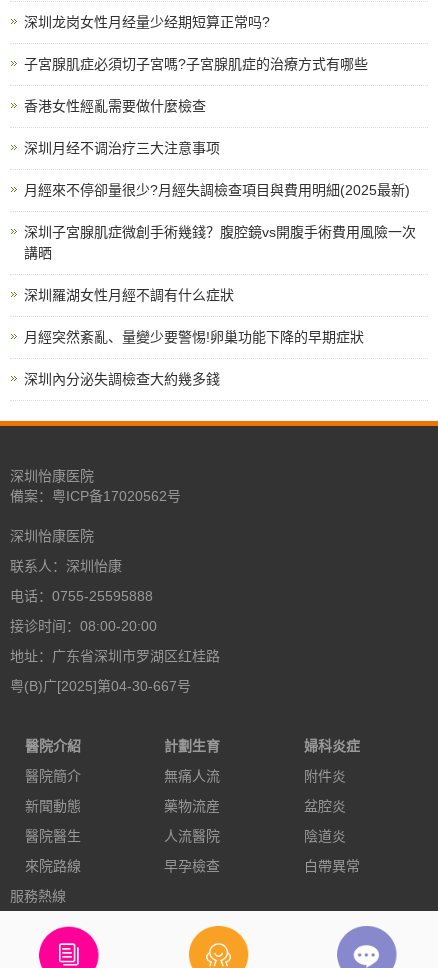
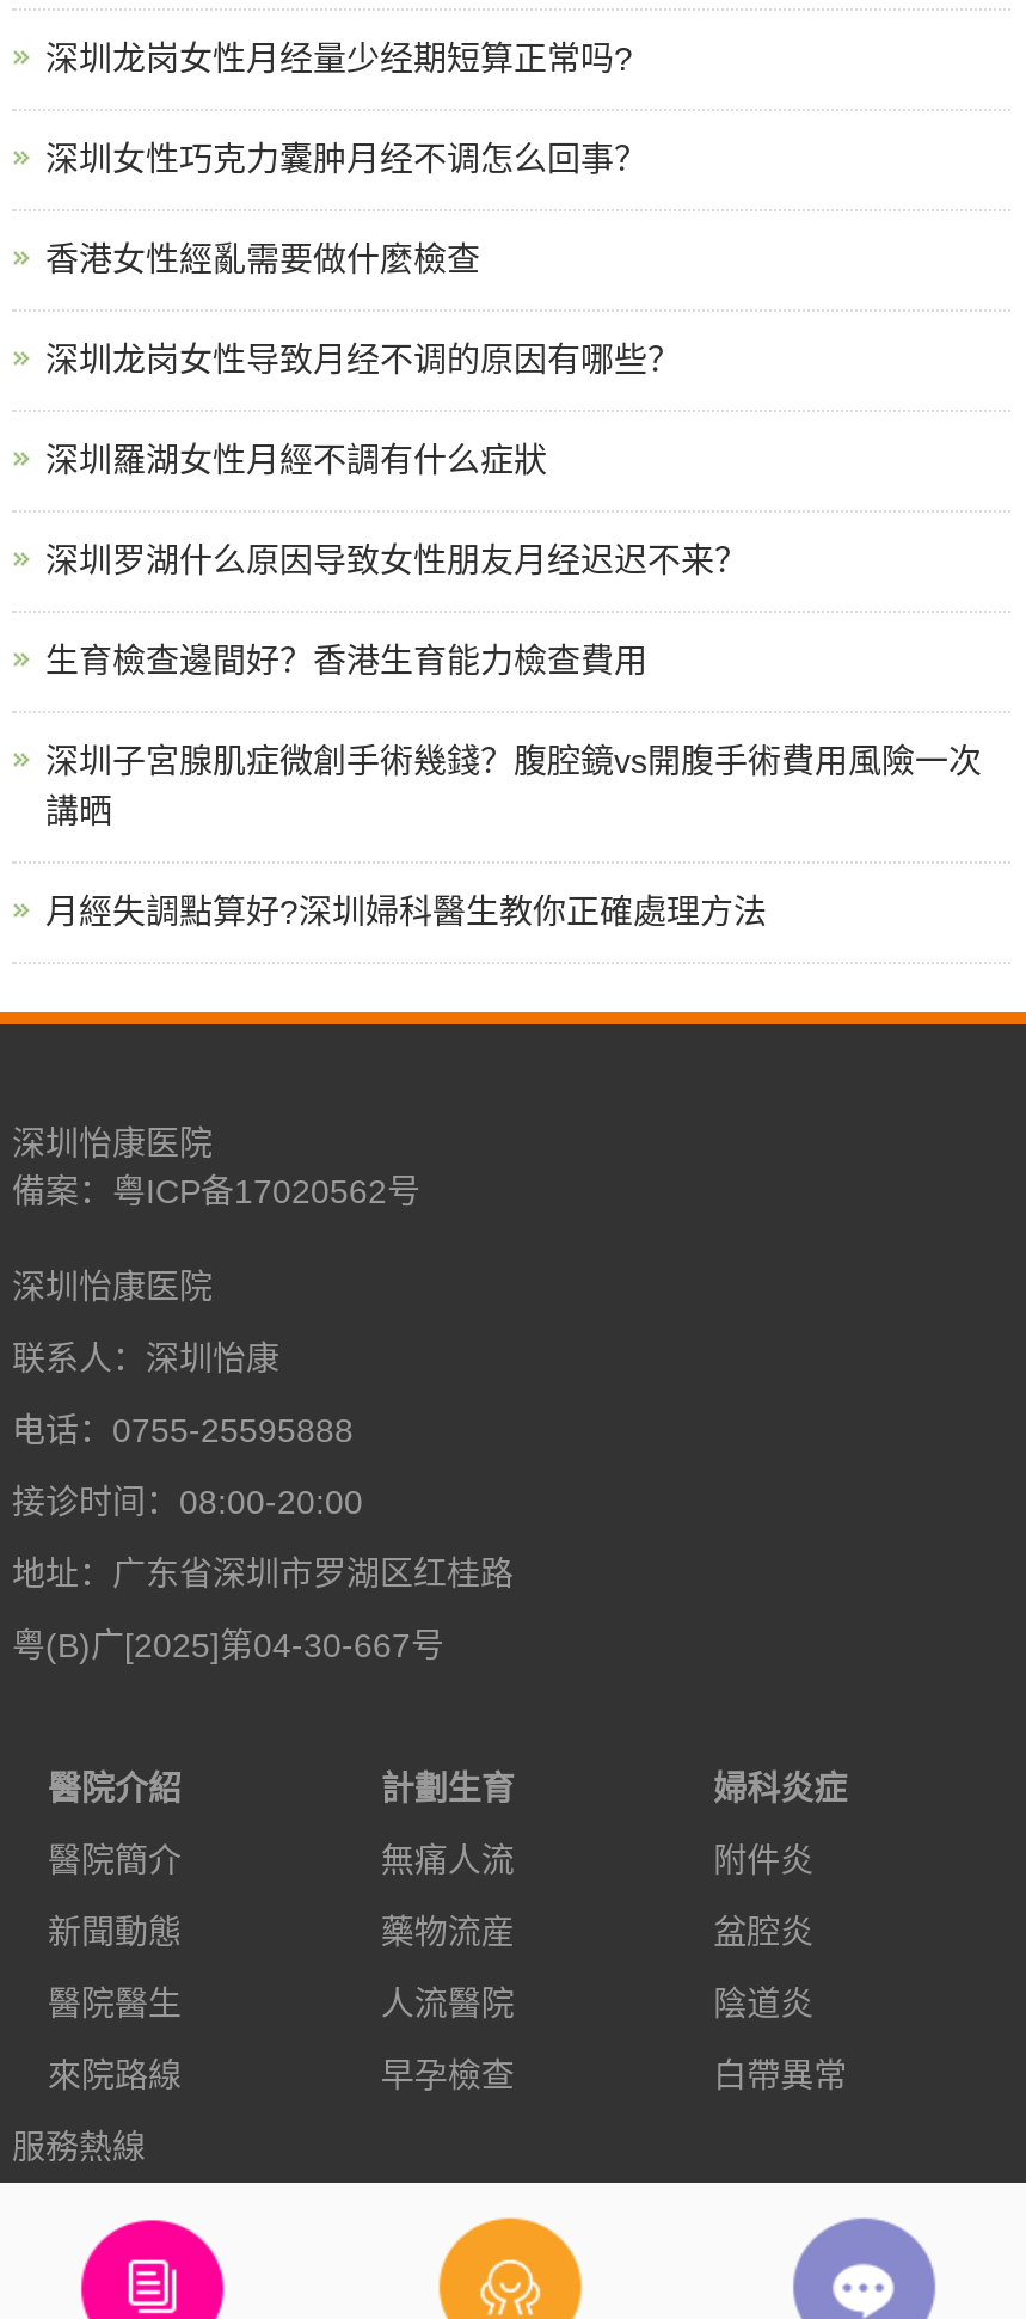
- 子宮腺肌症必須切子宮嗎?子宮腺肌症的治療方式有哪些
+ 深圳女性巧克力囊肿月经不调怎么回事？

- 深圳月经不调治疗三大注意事项
- 月經來不停卻量很少?月經失調檢查項目與費用明細(2025最新)
+ 深圳龙岗女性导致月经不调的原因有哪些？
+ 深圳罗湖什么原因导致女性朋友月经迟迟不来？
+ 生育檢查邊間好？香港生育能力檢查費用

moved down: 深圳子宮腺肌症微創手術幾錢？腹腔鏡vs開腹手術費用風險一次 | 講晒

moved up: 深圳羅湖女性月經不調有什么症狀

- 月經突然紊亂、量變少要警惕!卵巢功能下降的早期症狀
- 深圳內分泌失調檢查大約幾多錢
+ 月經失調點算好?深圳婦科醫生教你正確處理方法
